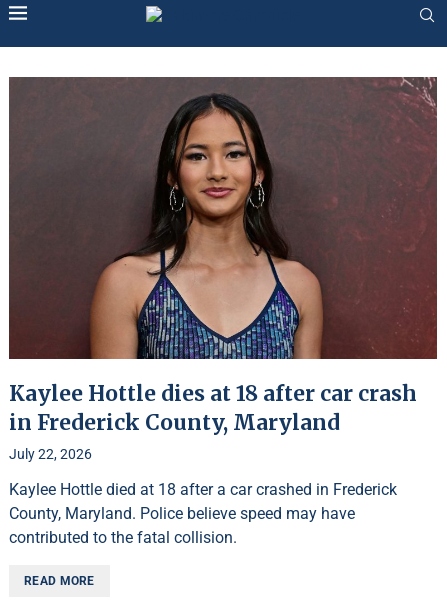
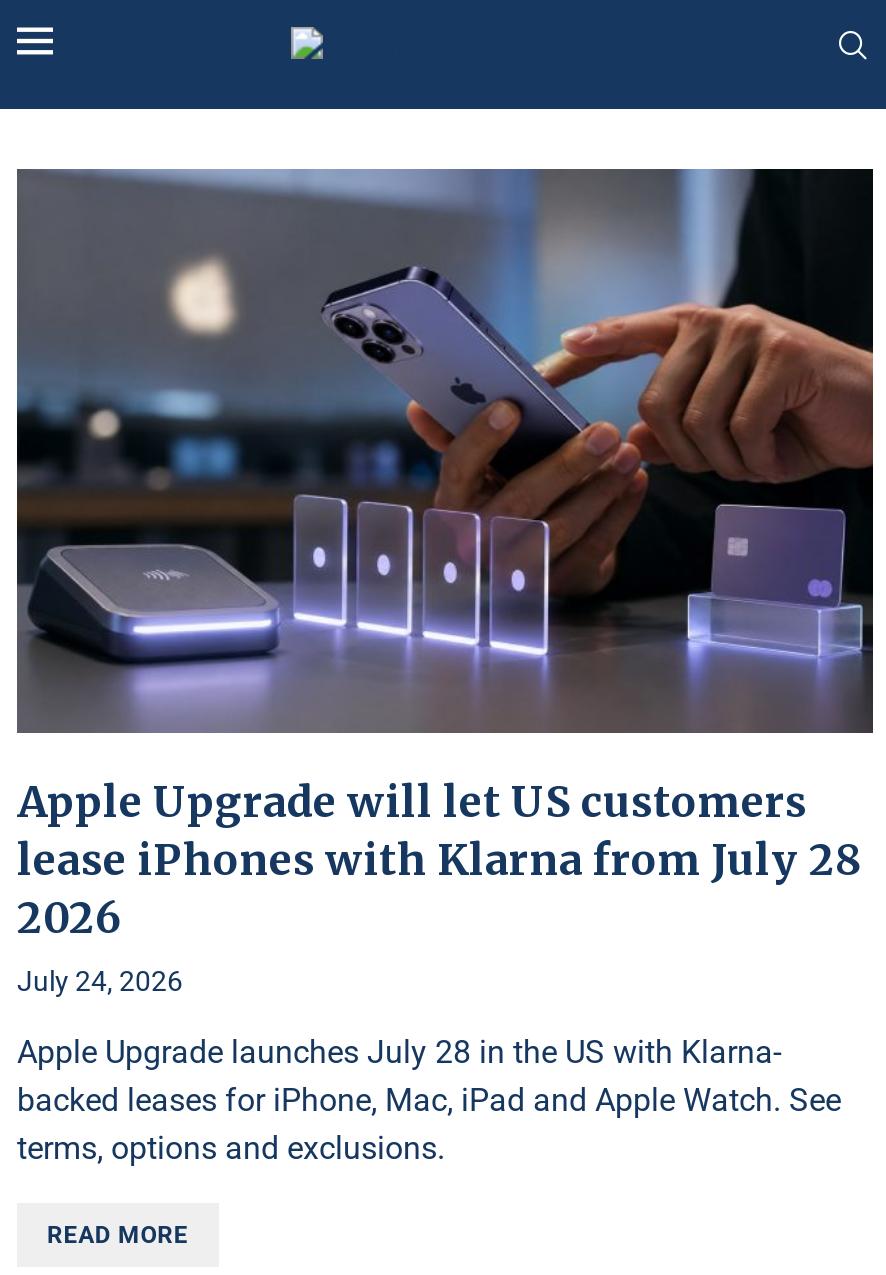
- [image]
- Kaylee Hottle dies at 18 after car crash
- in Frederick County, Maryland
- July 22, 2026
+ [image]
+ Apple Upgrade will let US customers
+ lease iPhones with Klarna from July 28
+ 2026
+ July 24, 2026

- Kaylee Hottle died at 18 after a car crashed in Frederick
- County, Maryland. Police believe speed may have
- contributed to the fatal collision.
+ Apple Upgrade launches July 28 in the US with Klarna-
+ backed leases for iPhone, Mac, iPad and Apple Watch. See
+ terms, options and exclusions.
